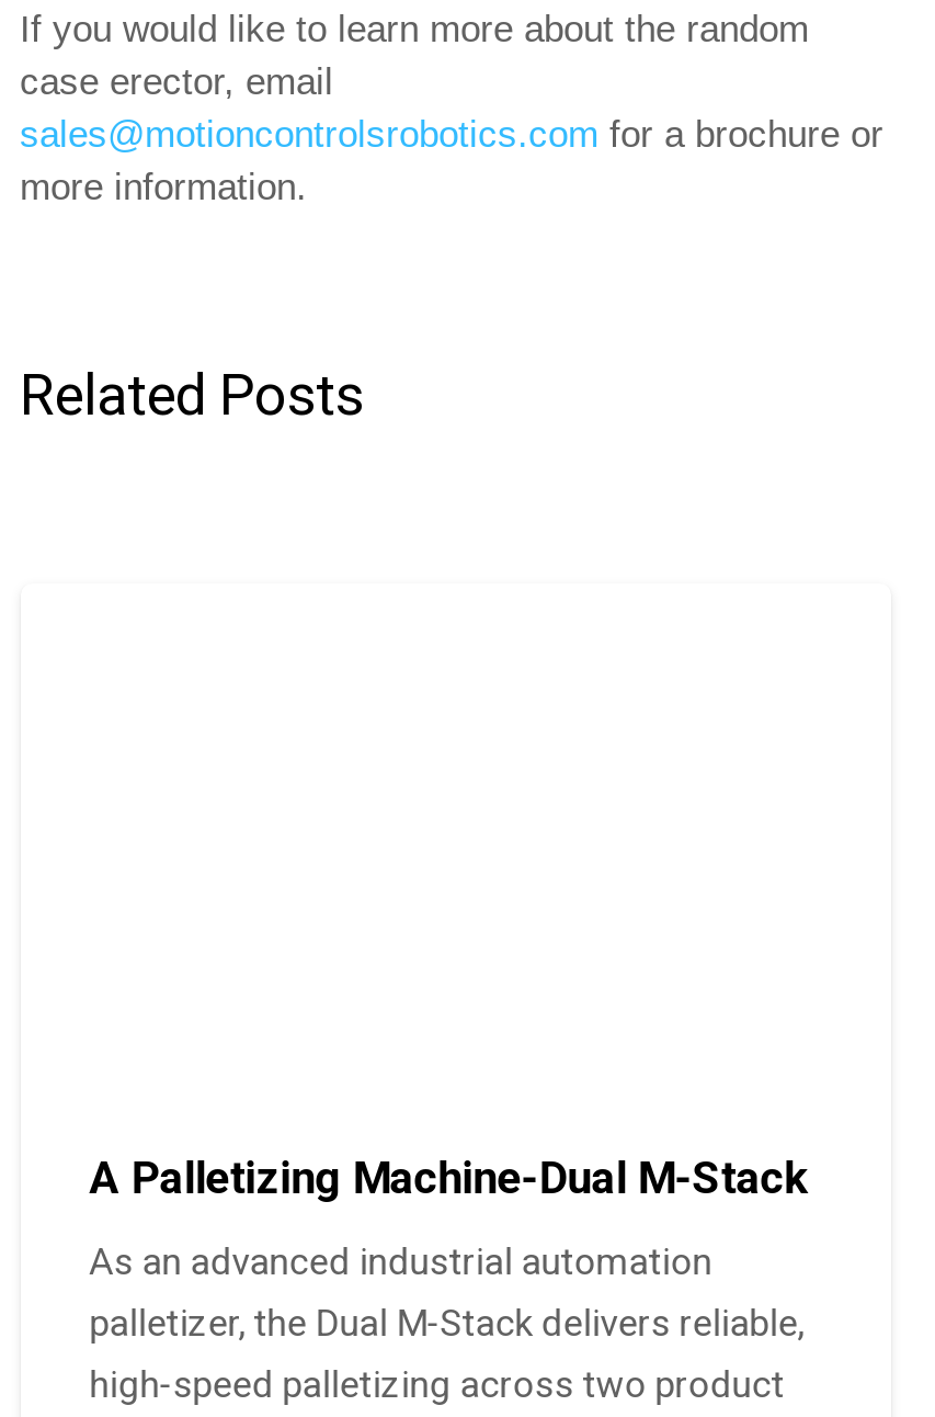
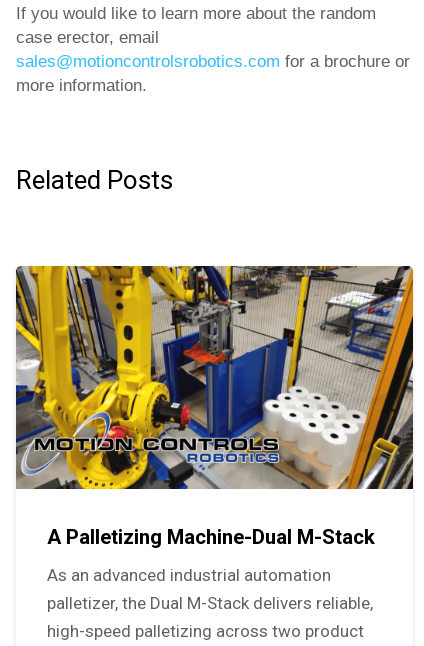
+ [image]
